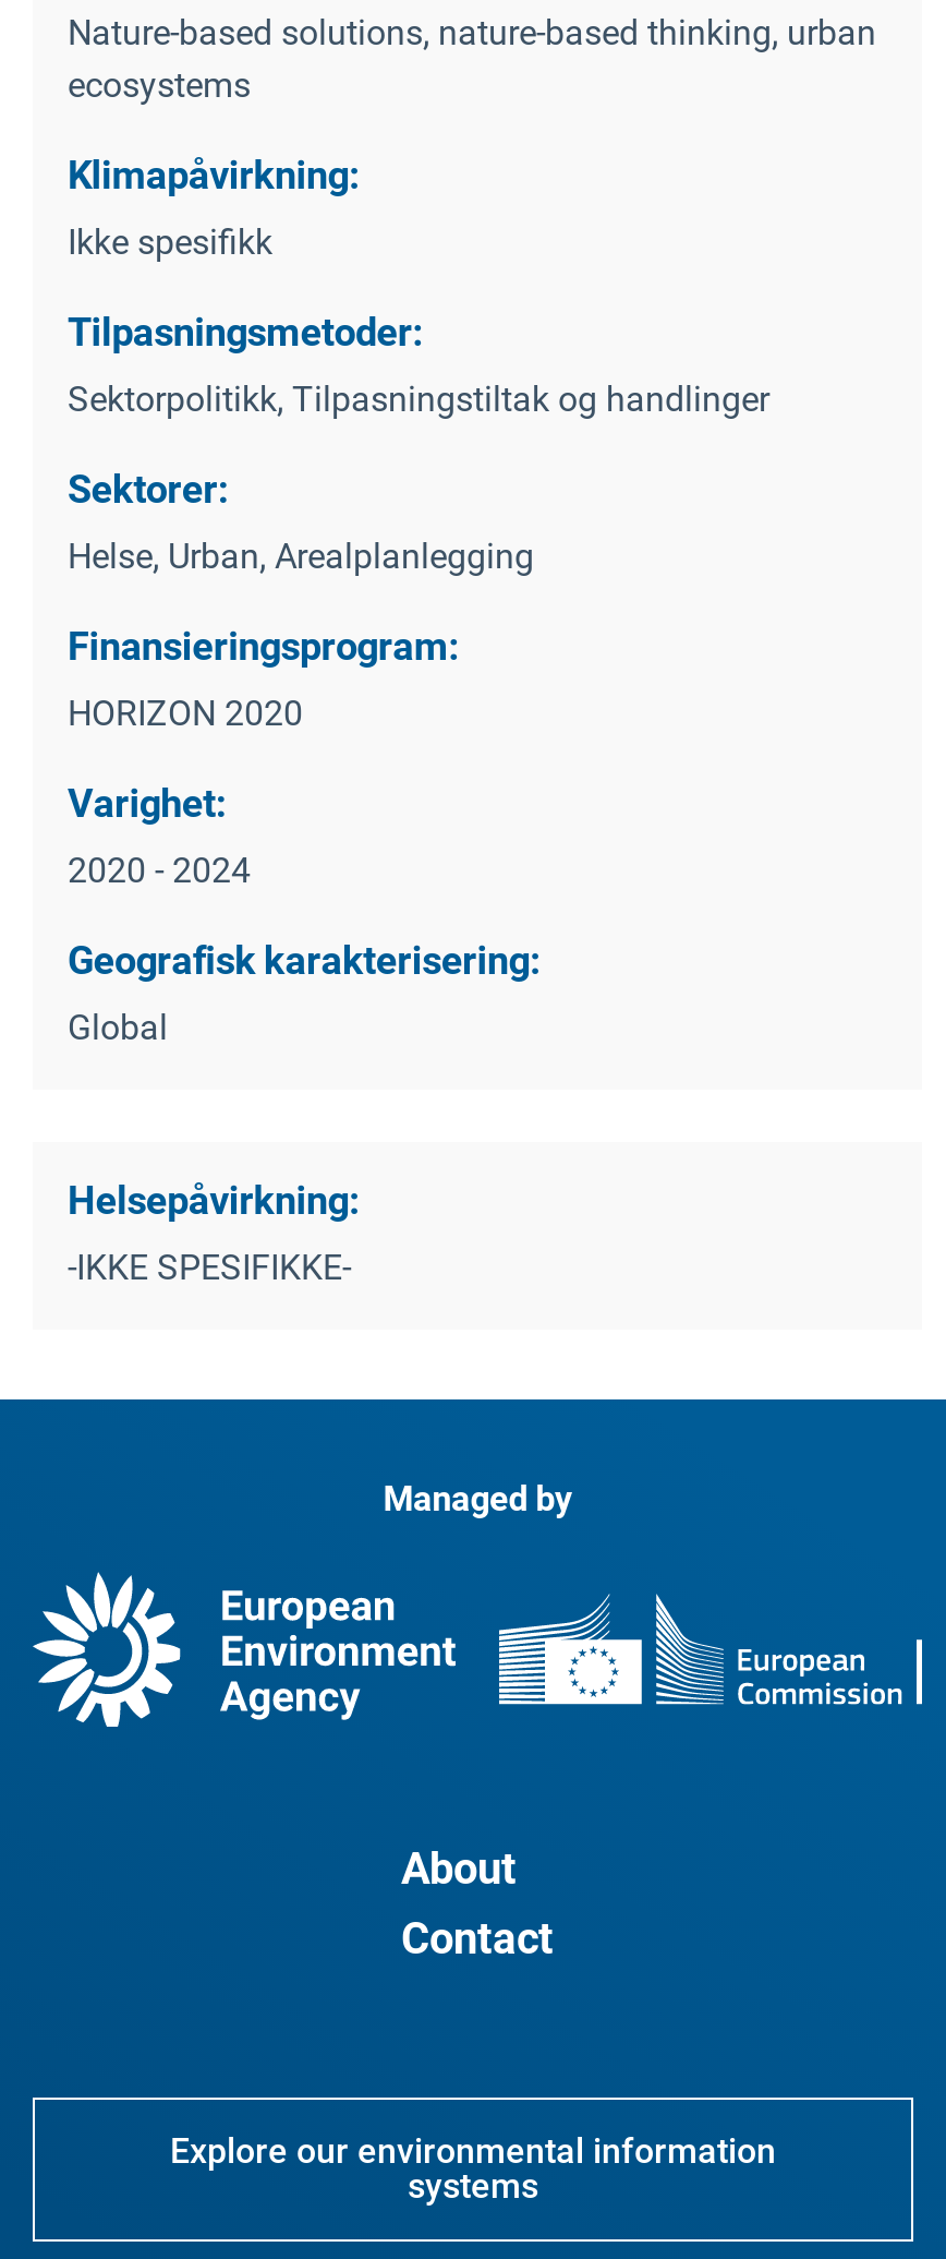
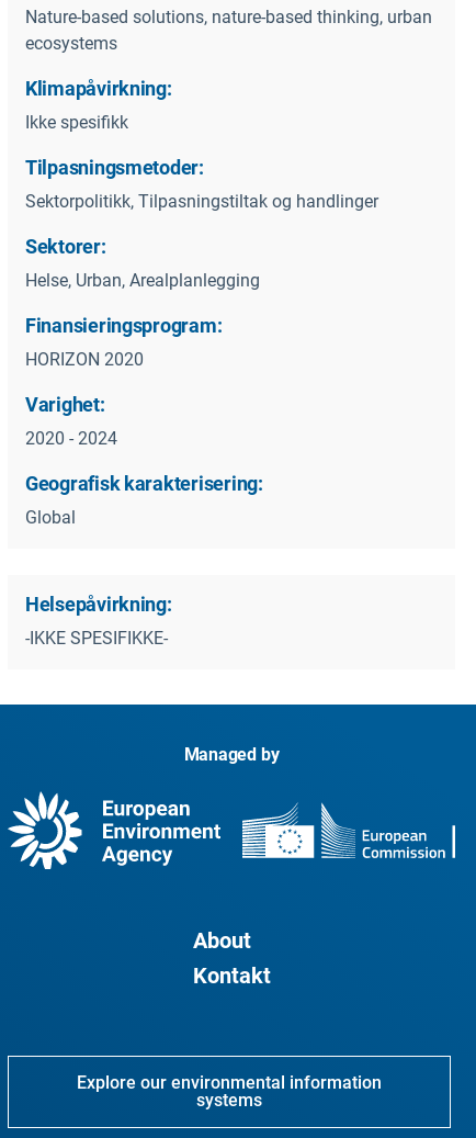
- Contact
+ Kontakt
